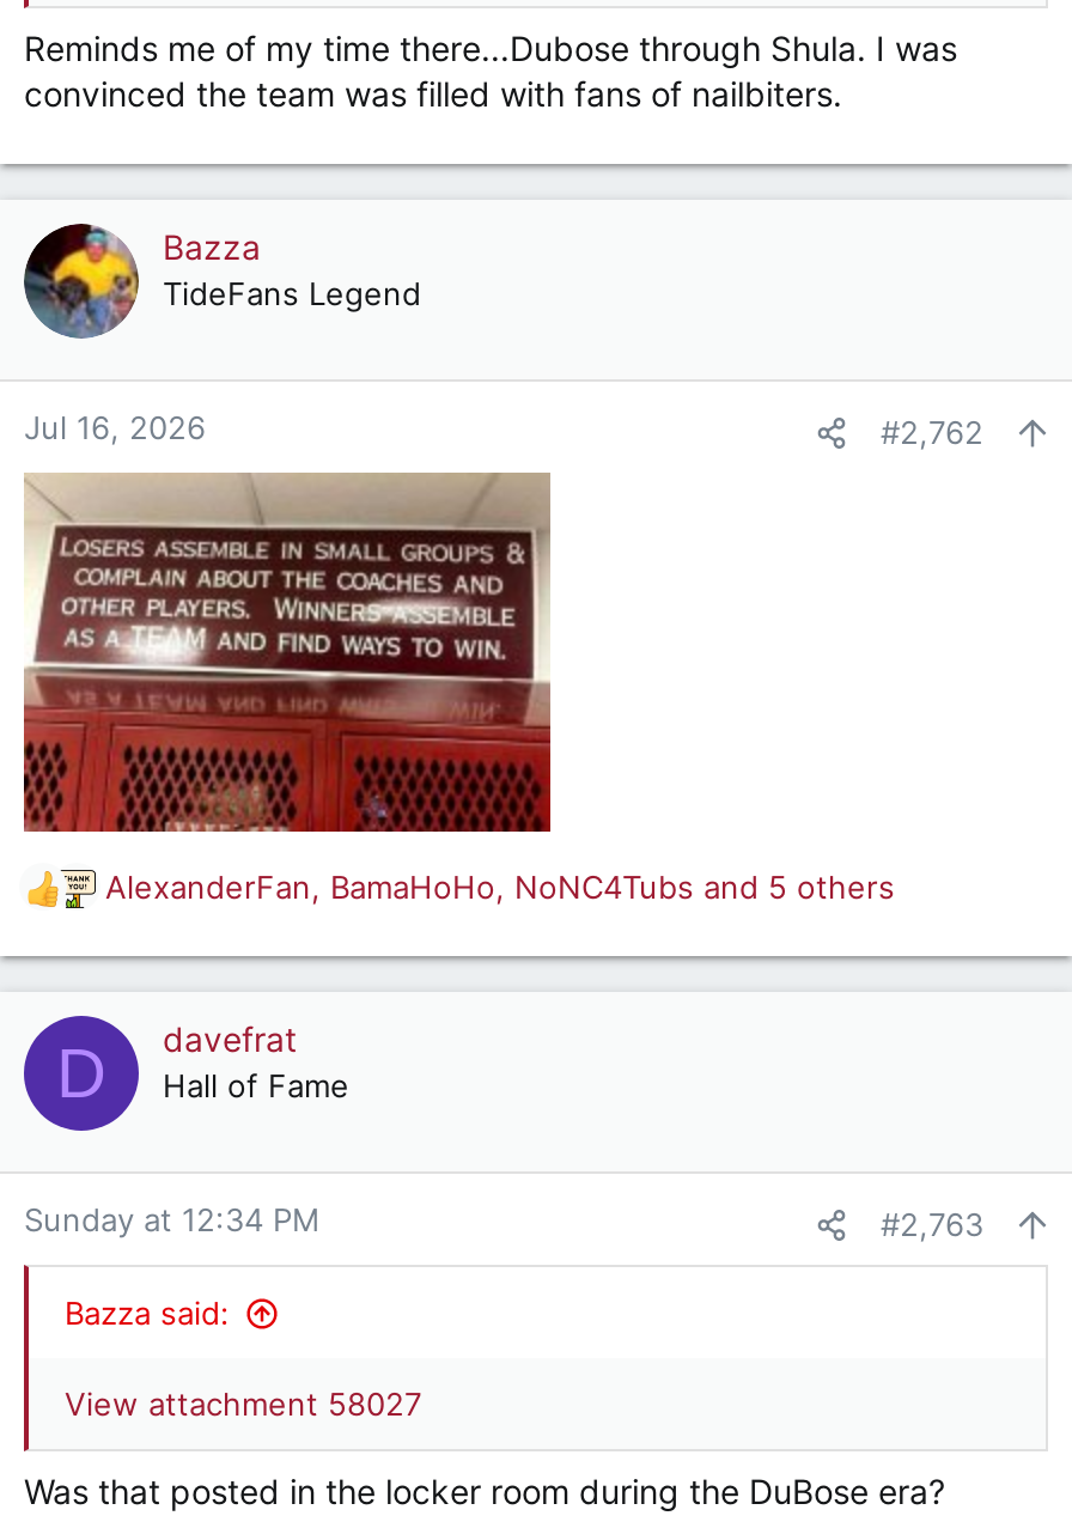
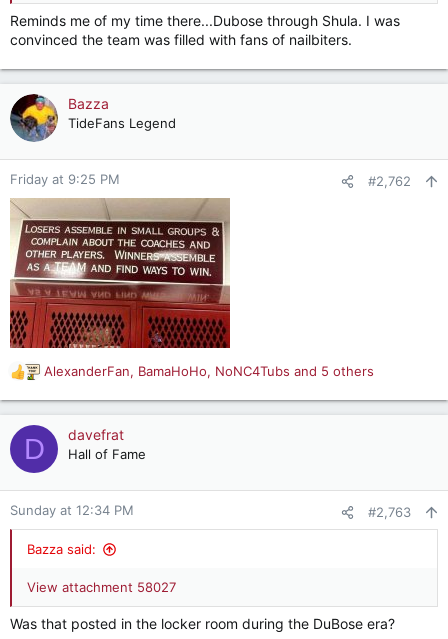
- Jul 16, 2026
+ Friday at 9:25 PM
